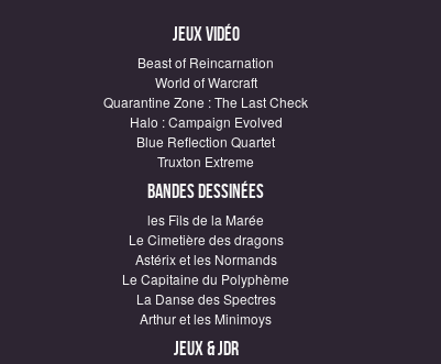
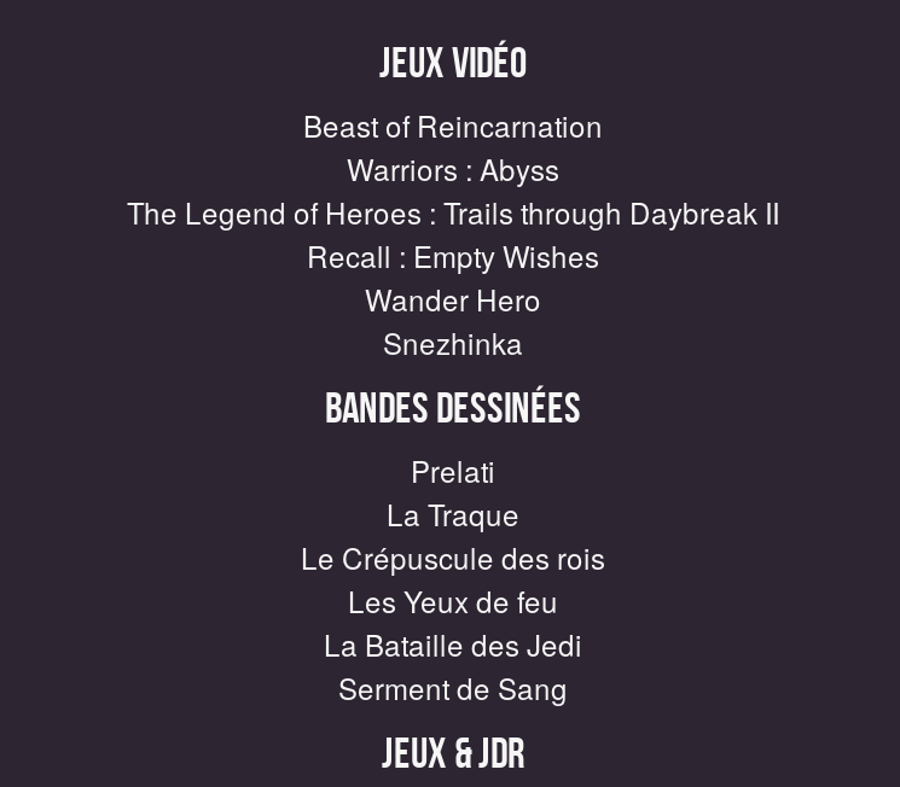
- World of Warcraft
- Quarantine Zone : The Last Check
- Halo : Campaign Evolved
- Blue Reflection Quartet
- Truxton Extreme
+ Warriors : Abyss
+ The Legend of Heroes : Trails through Daybreak II
+ Recall : Empty Wishes
+ Wander Hero
+ Snezhinka

- les Fils de la Marée
- Le Cimetière des dragons
- Astérix et les Normands
- Le Capitaine du Polyphème
- La Danse des Spectres
- Arthur et les Minimoys
+ Prelati
+ La Traque
+ Le Crépuscule des rois
+ Les Yeux de feu
+ La Bataille des Jedi
+ Serment de Sang
